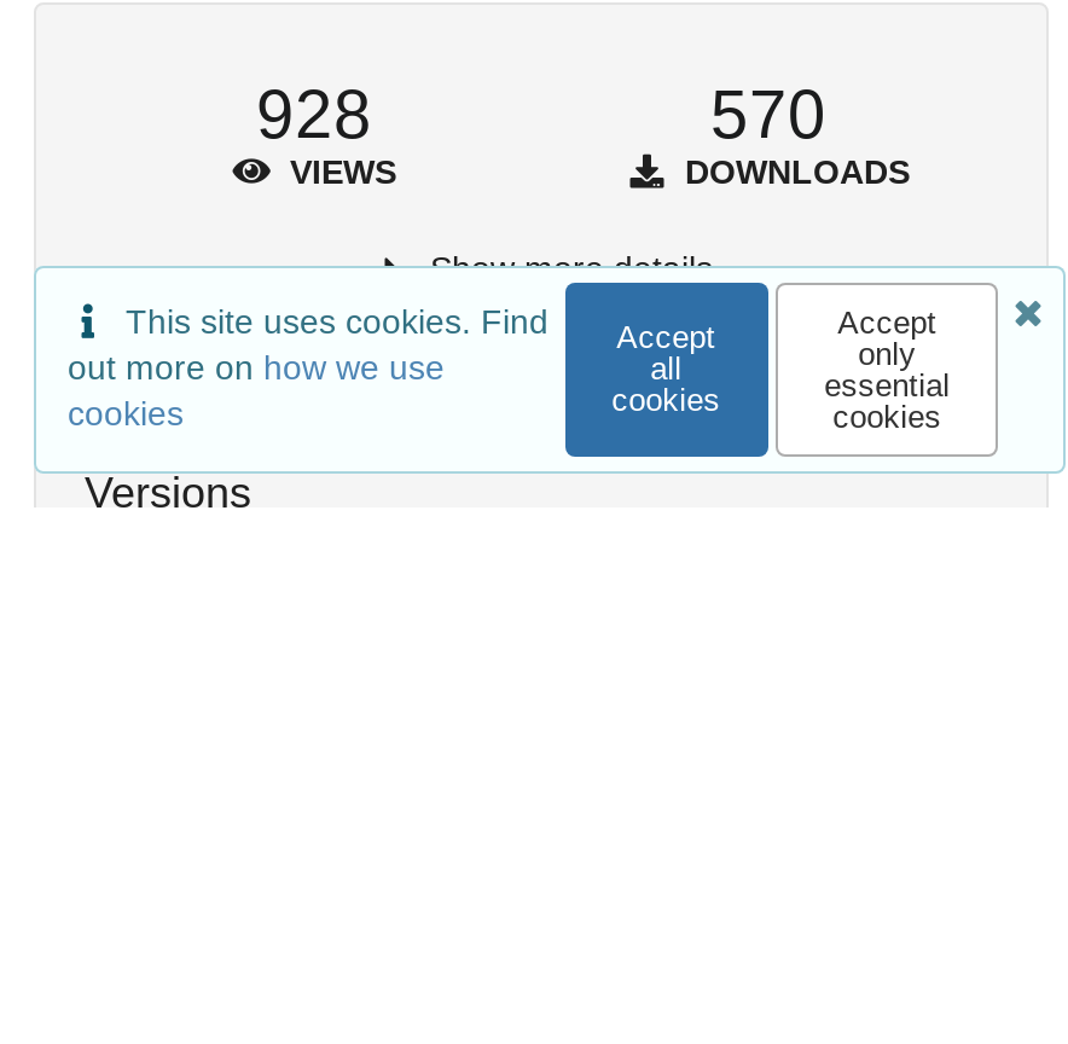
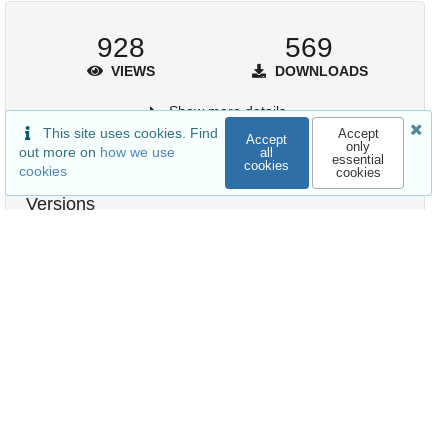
- 570
+ 569
